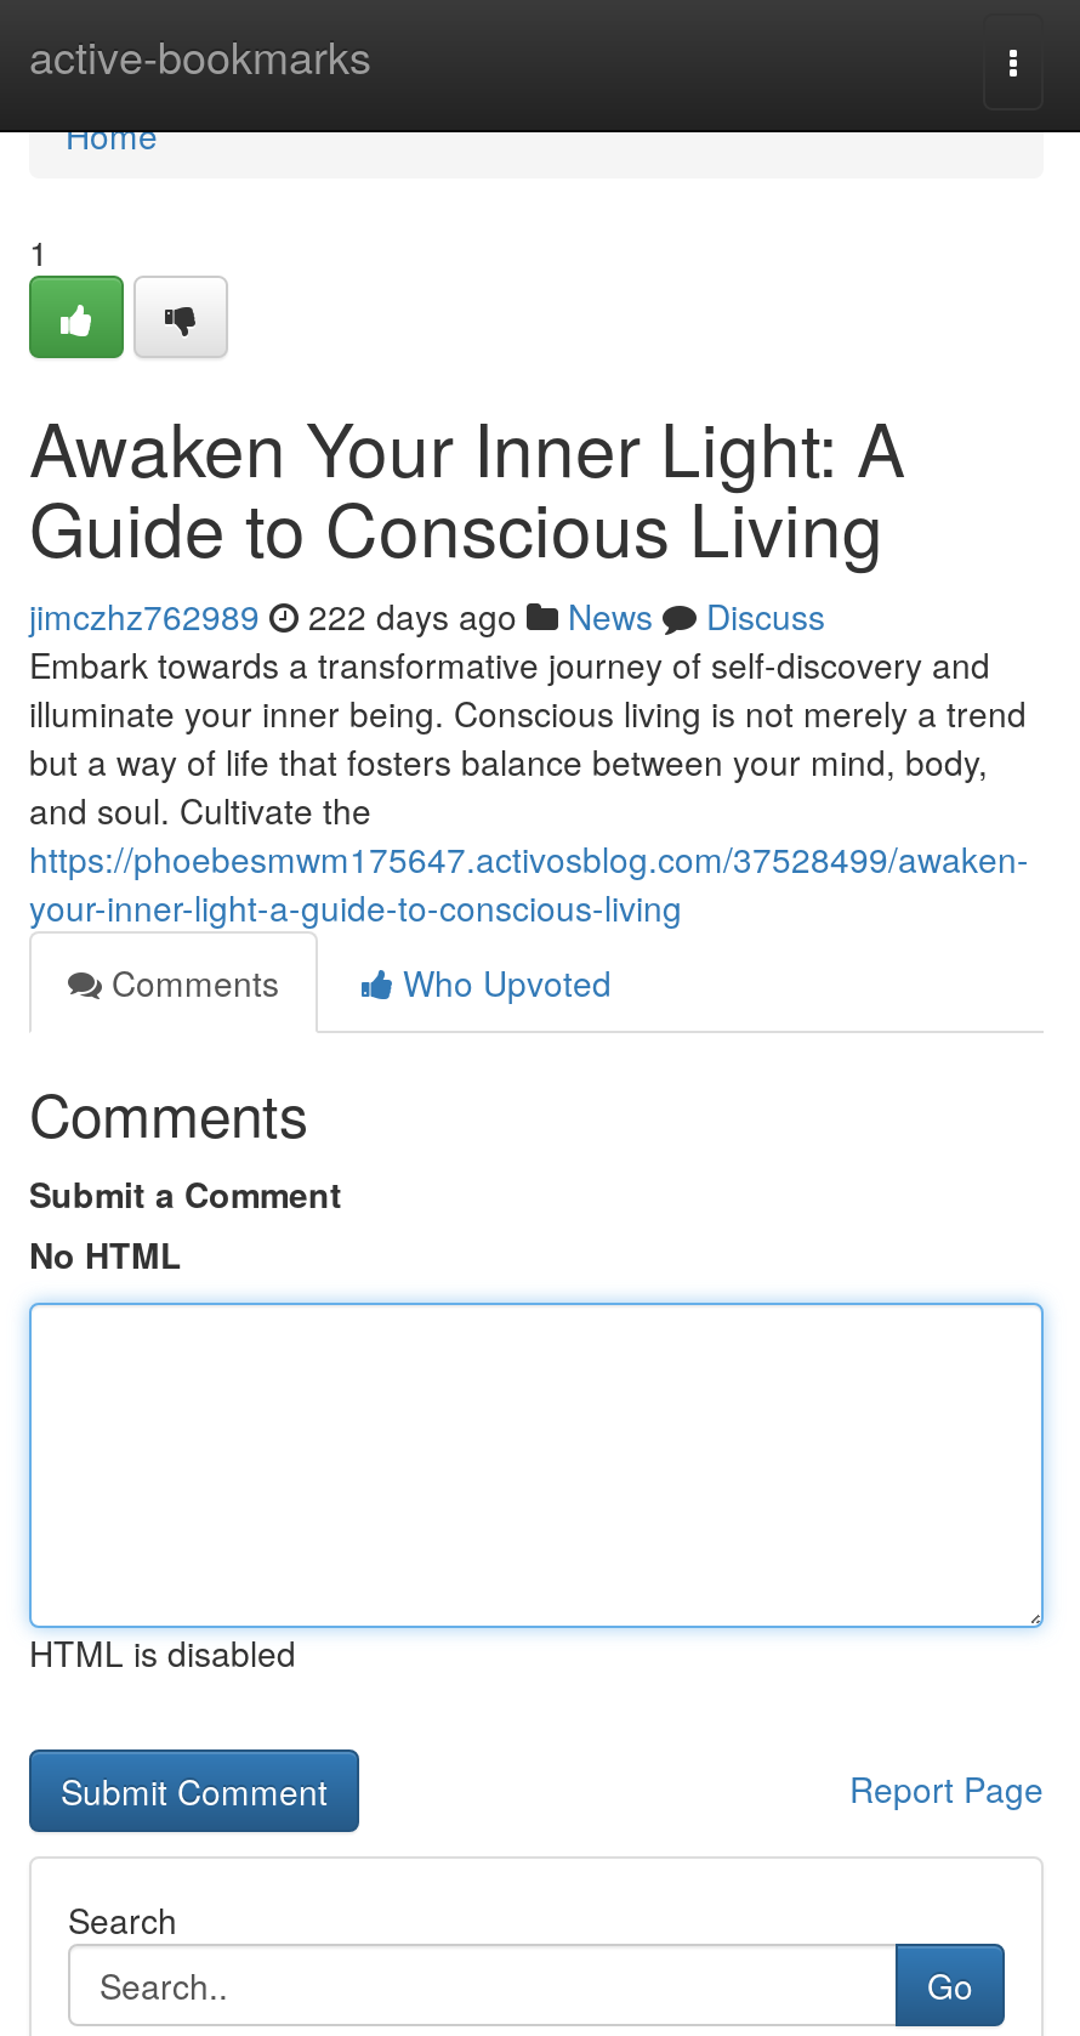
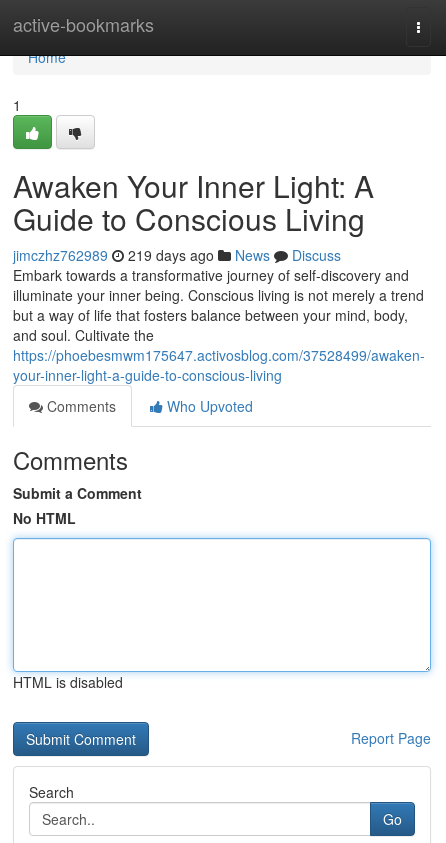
- jimczhz762989 222 days ago News Discuss
+ jimczhz762989 219 days ago News Discuss
